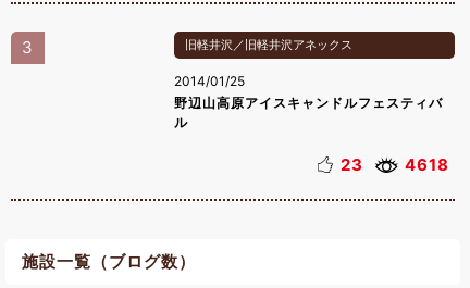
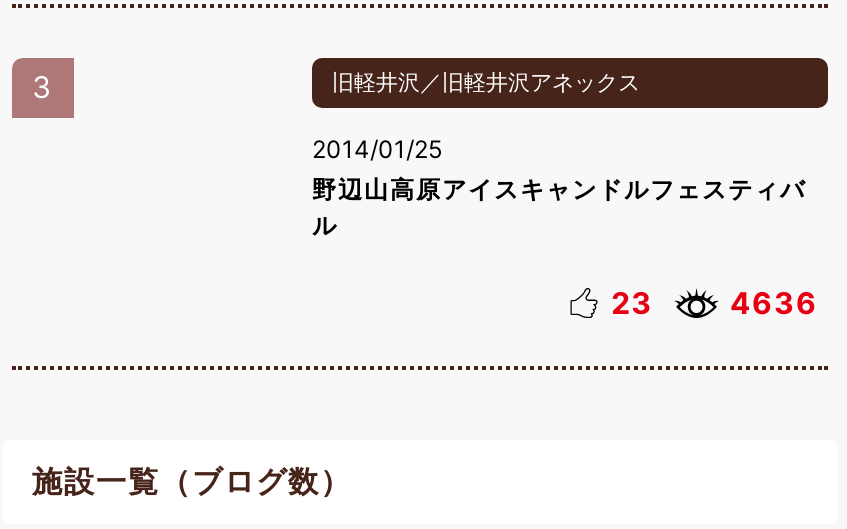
- 4618
+ 4636
